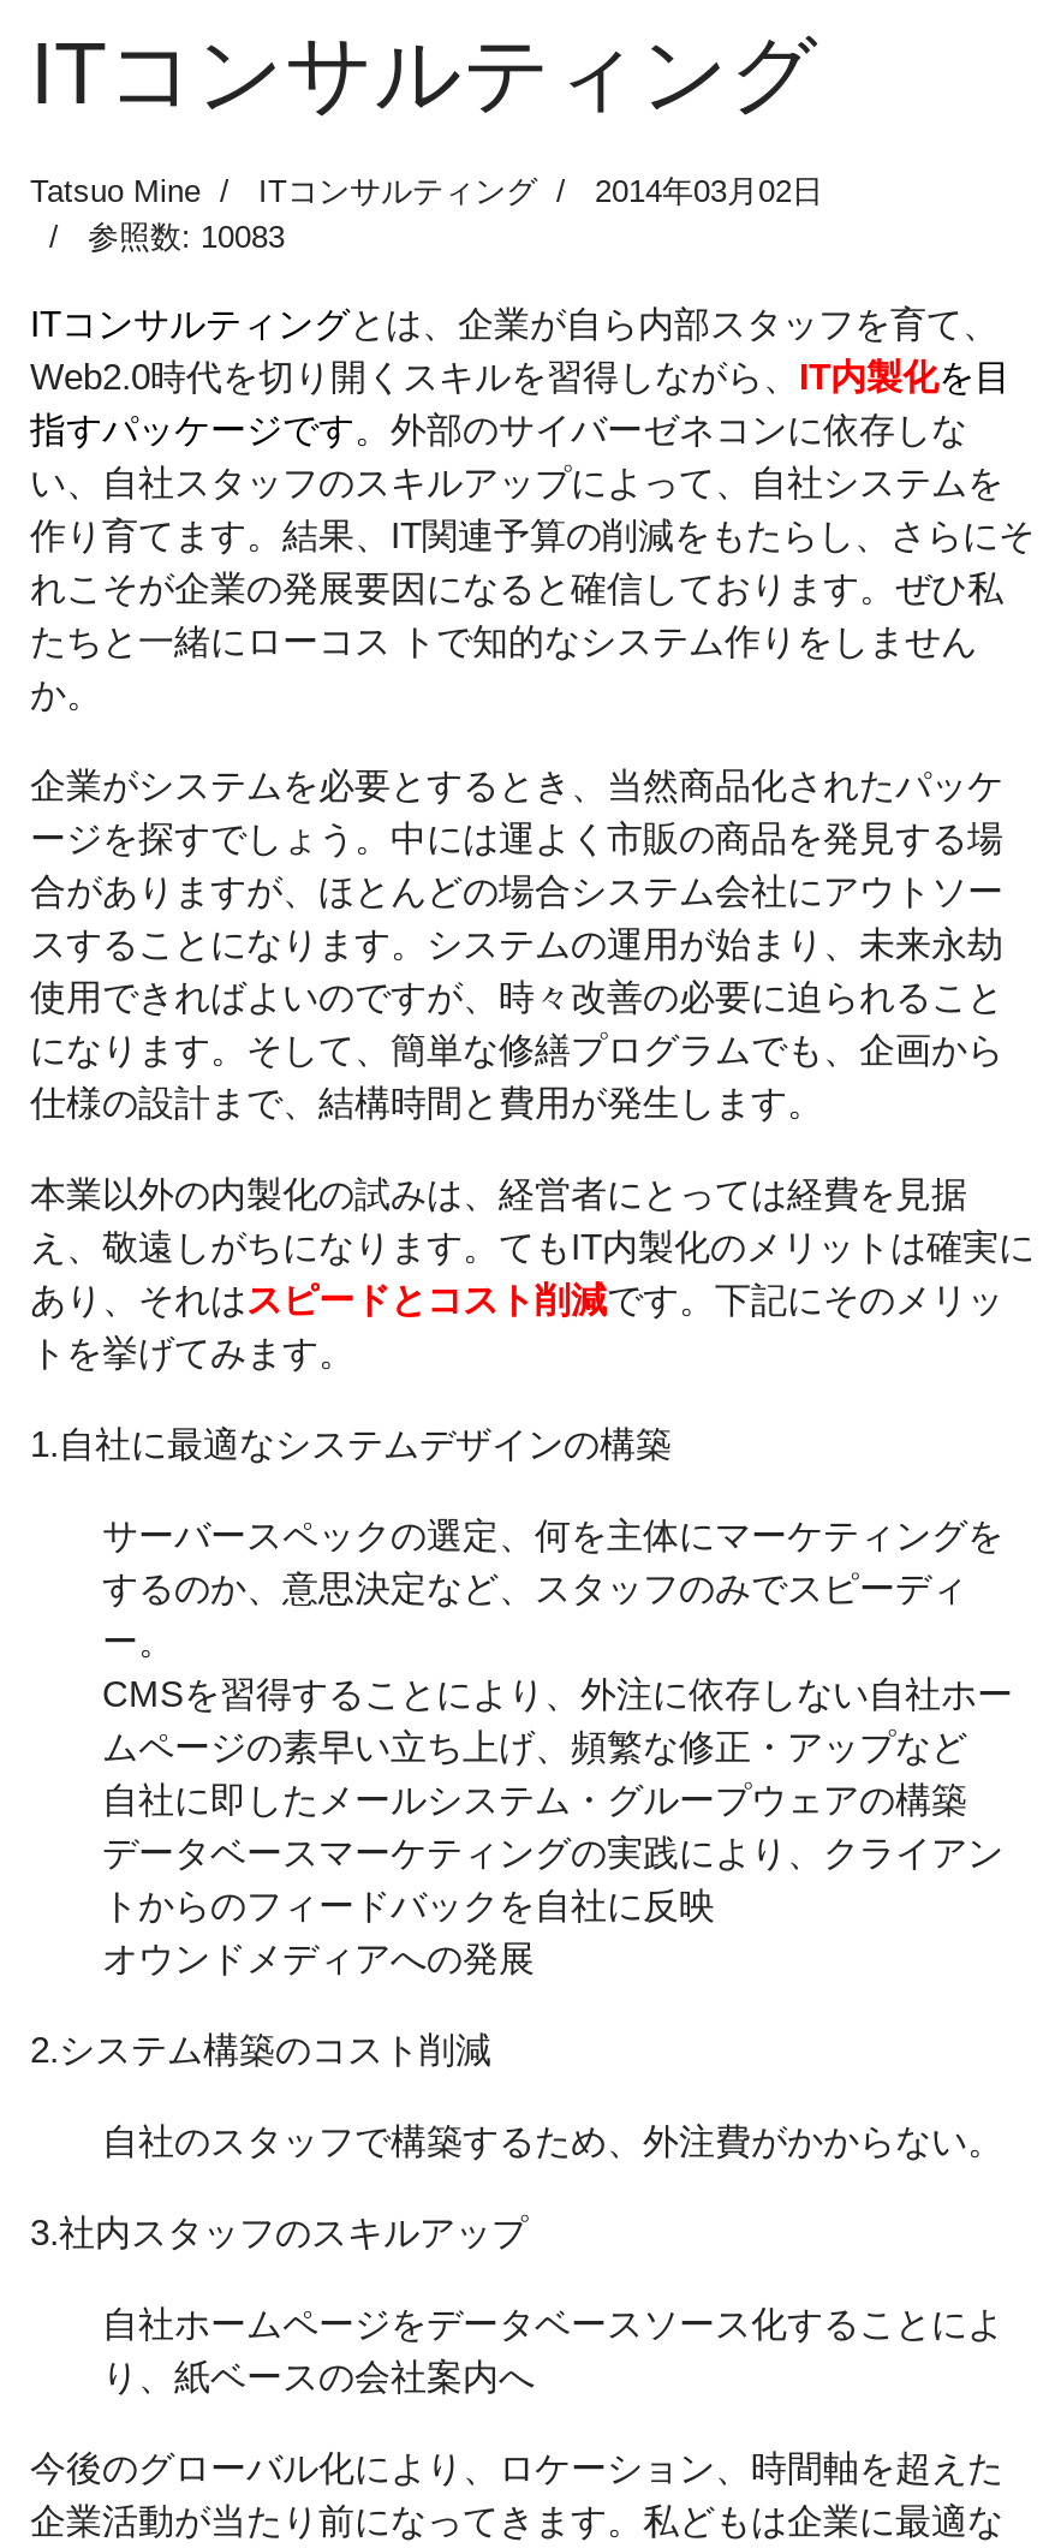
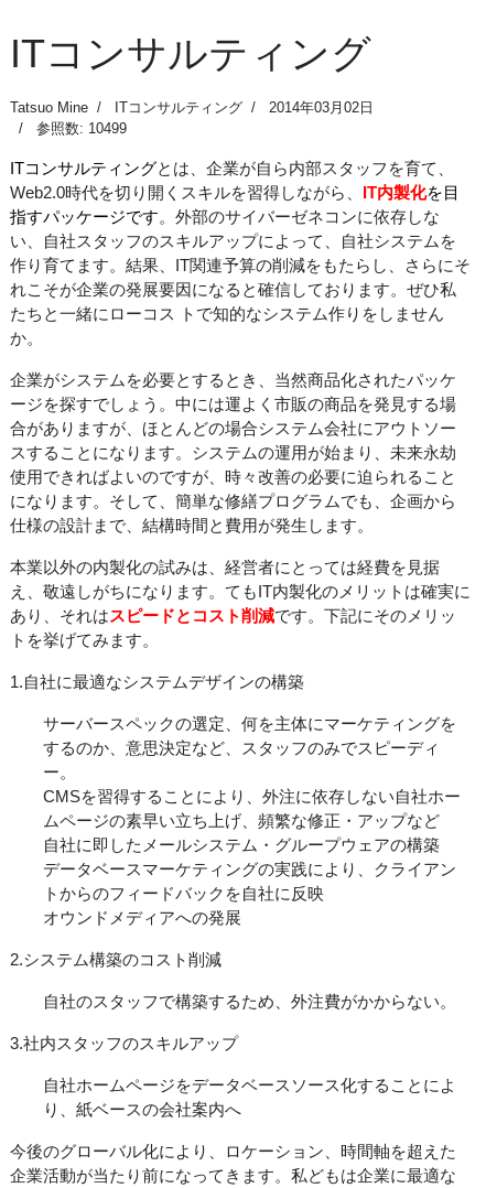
- 参照数: 10083
+ 参照数: 10499
